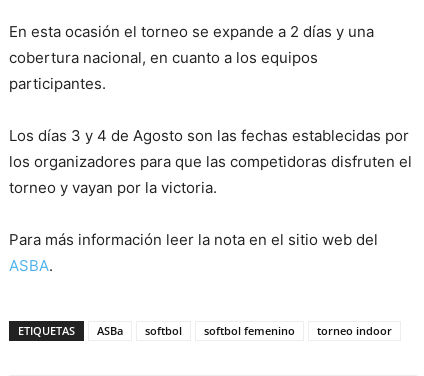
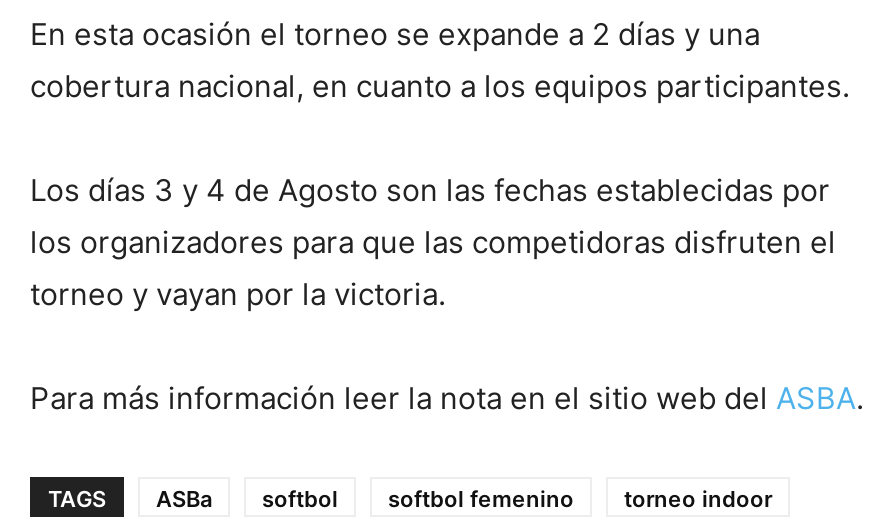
- ETIQUETAS
+ TAGS
